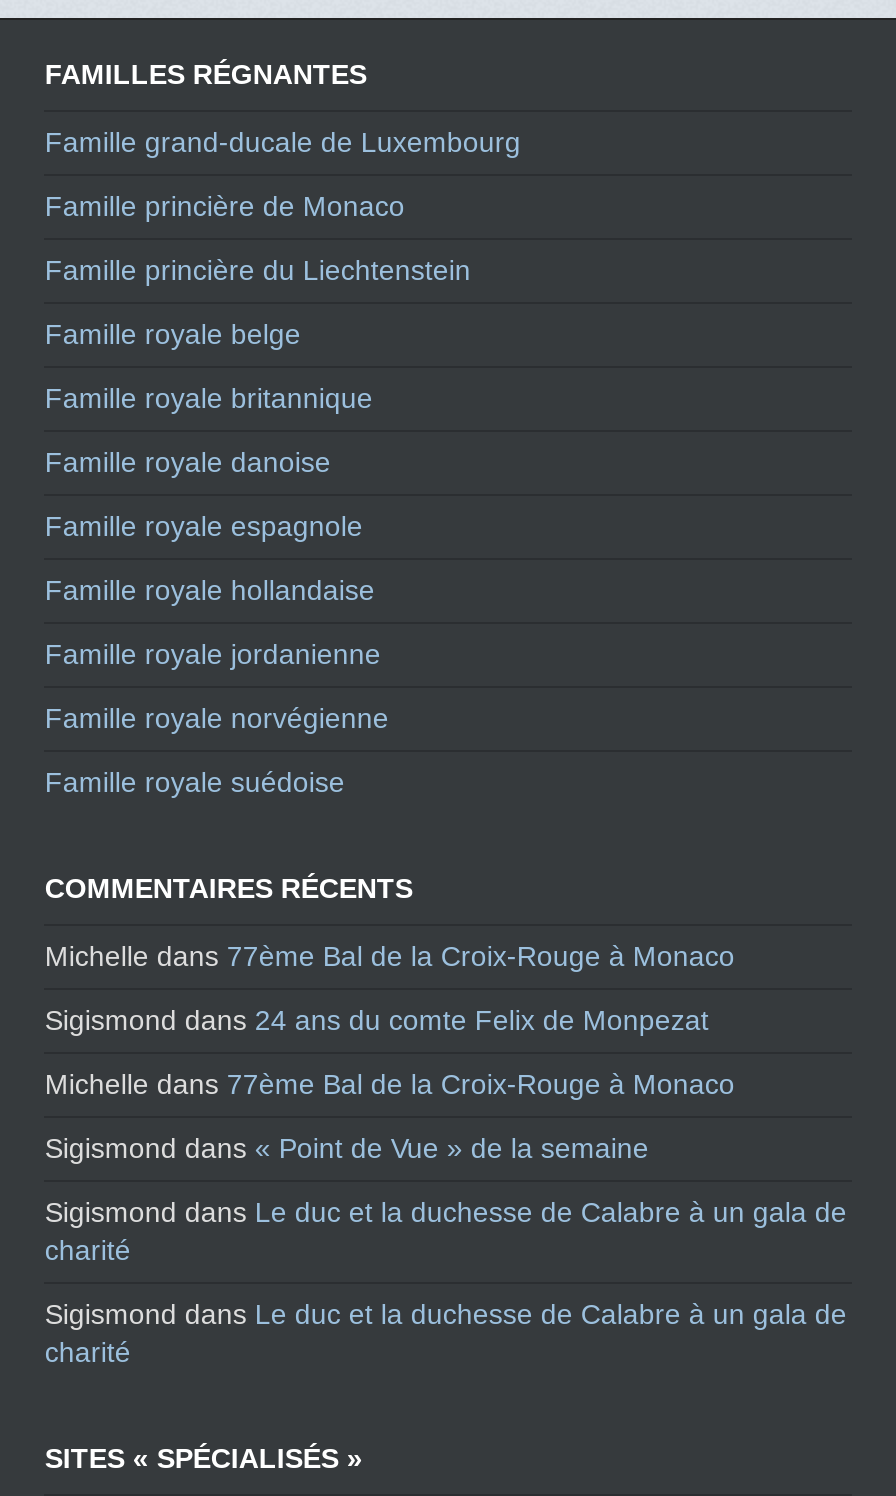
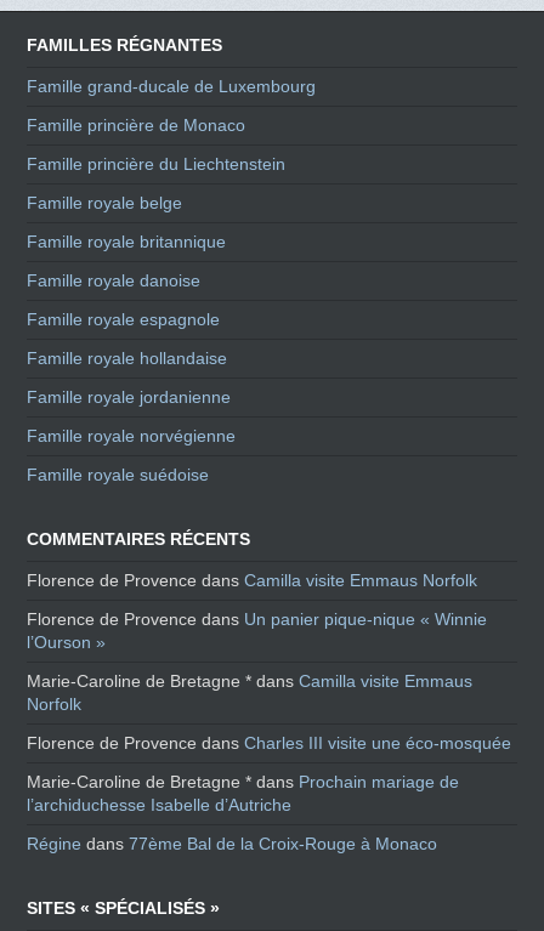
- Michelle dans 77ème Bal de la Croix-Rouge à Monaco
+ Florence de Provence dans Camilla visite Emmaus Norfolk

- Sigismond dans 24 ans du comte Felix de Monpezat
+ Florence de Provence dans Un panier pique-nique « Winnie
+ l’Ourson »

- Michelle dans 77ème Bal de la Croix-Rouge à Monaco
+ Marie-Caroline de Bretagne * dans Camilla visite Emmaus
+ Norfolk

- Sigismond dans « Point de Vue » de la semaine
+ Florence de Provence dans Charles III visite une éco-mosquée

- Sigismond dans Le duc et la duchesse de Calabre à un gala de
- charité
+ Marie-Caroline de Bretagne * dans Prochain mariage de
+ l’archiduchesse Isabelle d’Autriche

- Sigismond dans Le duc et la duchesse de Calabre à un gala de
- charité
+ Régine dans 77ème Bal de la Croix-Rouge à Monaco
